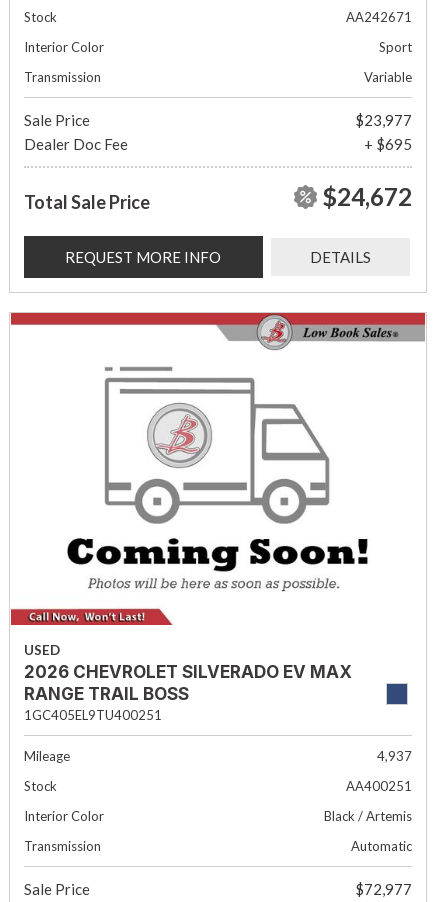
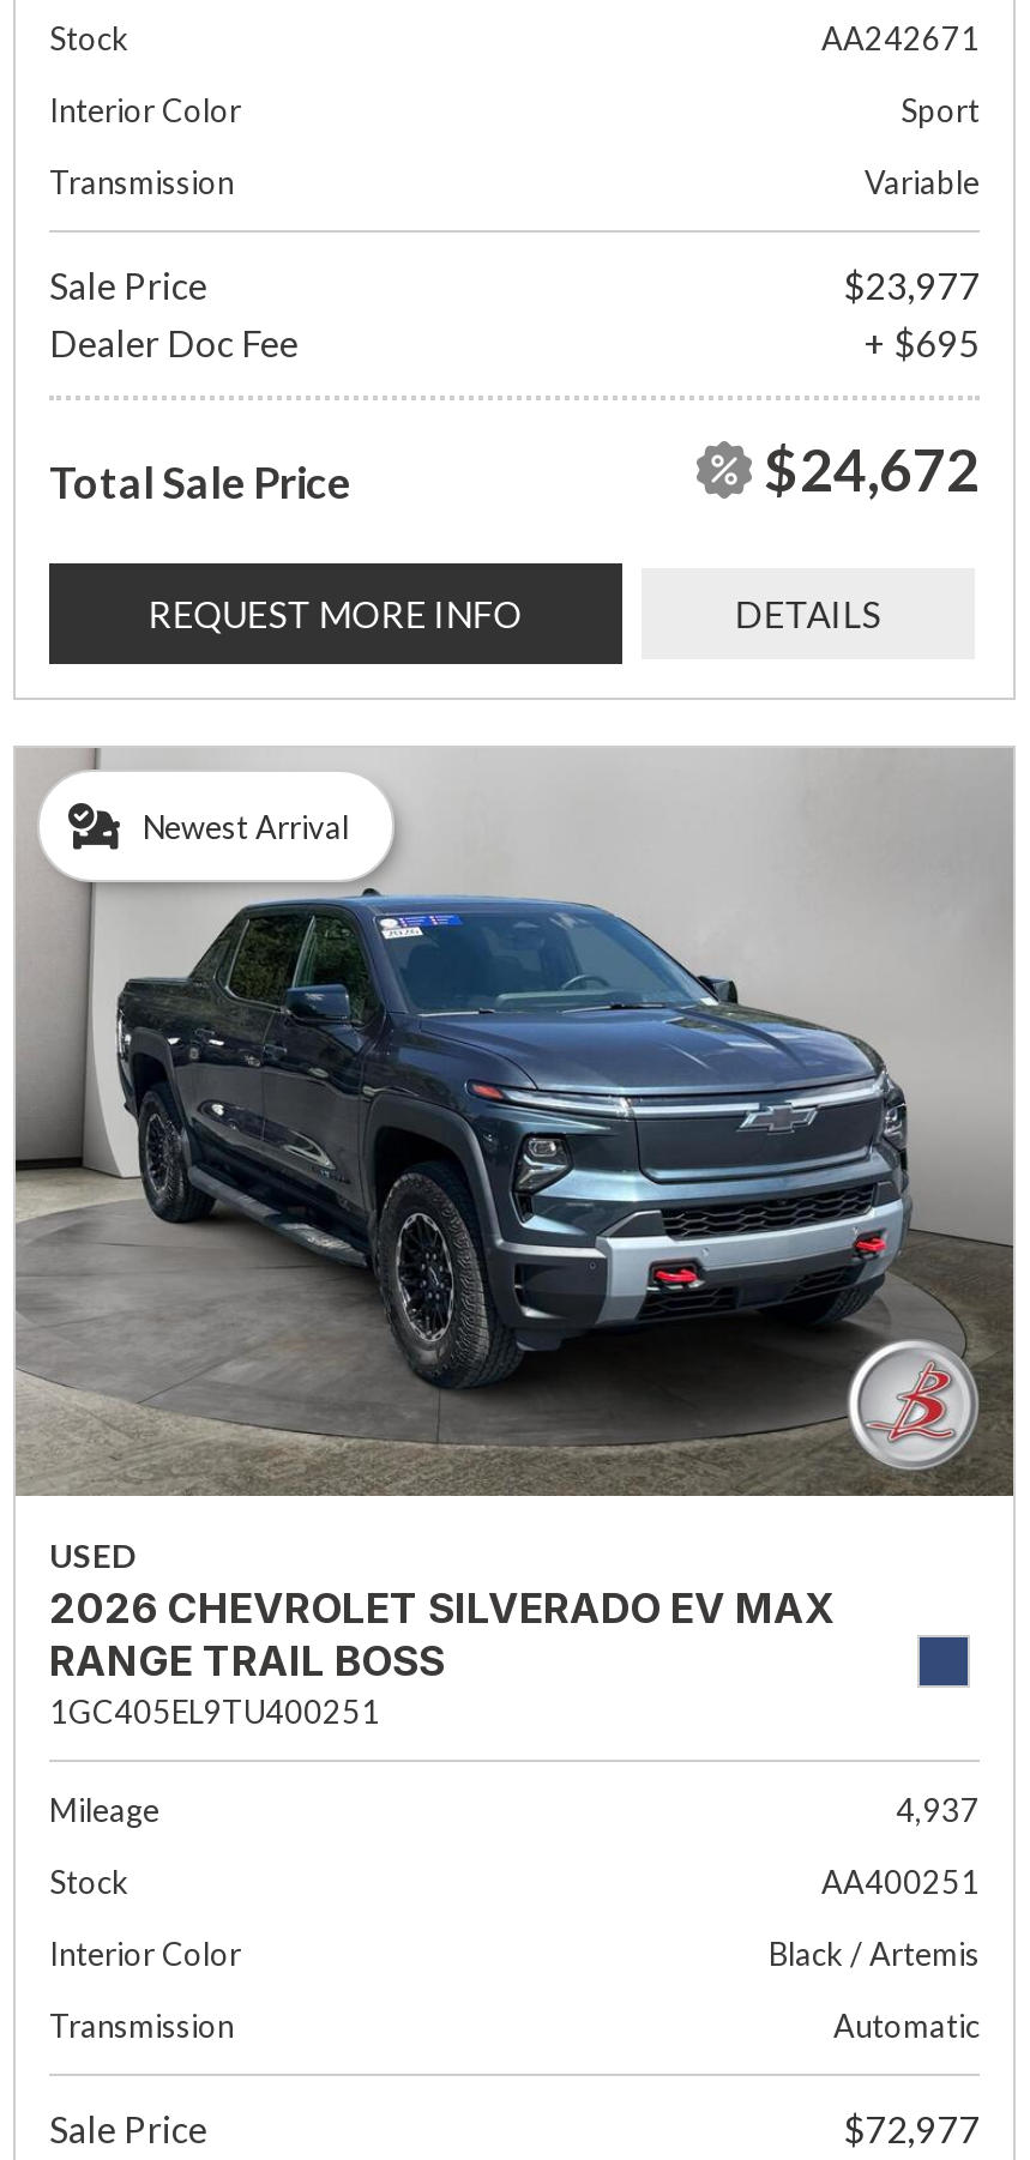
+ Newest Arrival

- [image]
+ [image]
